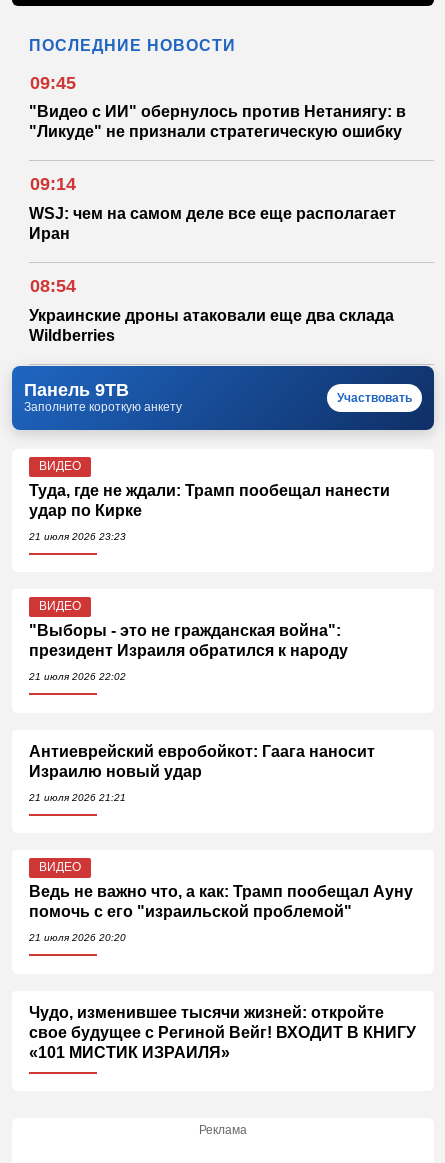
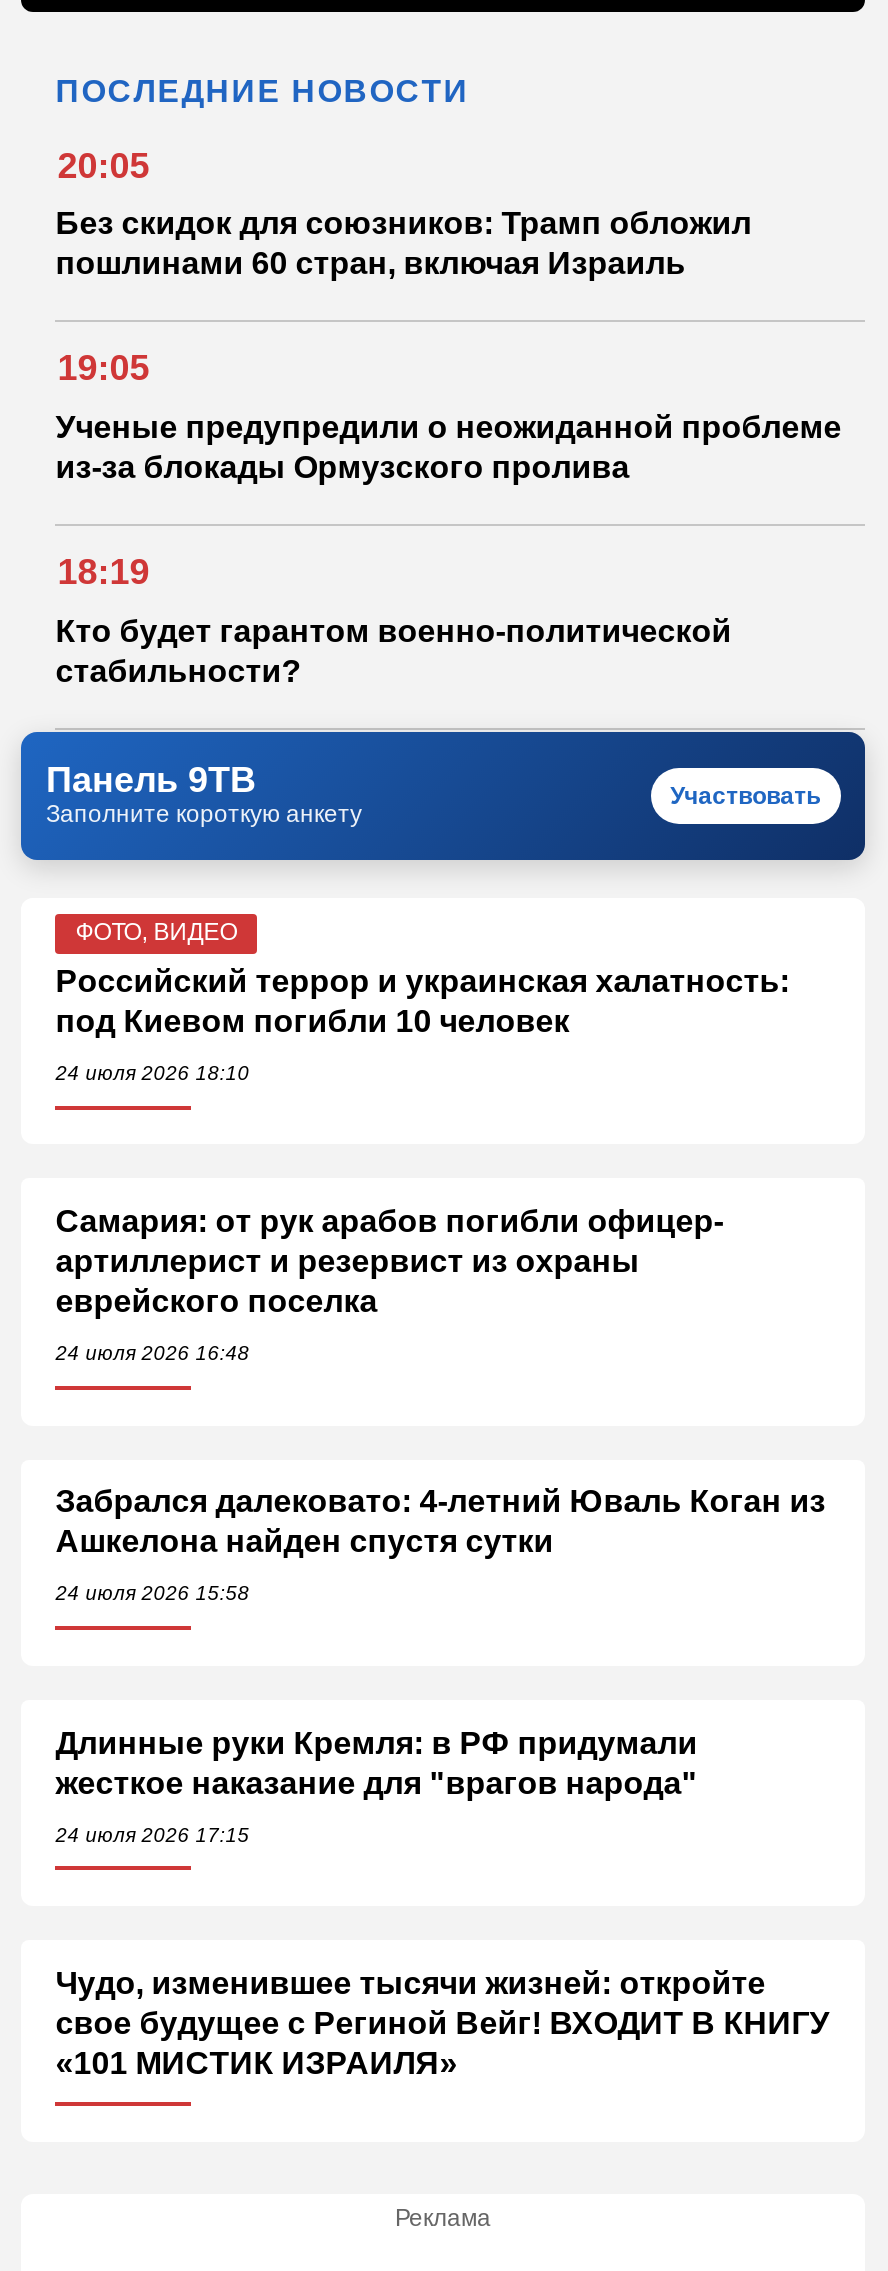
- 09:45
+ 20:05

- "Видео с ИИ" обернулось против Нетаниягу: в
- "Ликуде" не признали стратегическую ошибку
+ Без скидок для союзников: Трамп обложил
+ пошлинами 60 стран, включая Израиль

- 09:14
+ 19:05

- WSJ: чем на самом деле все еще располагает
- Иран
+ Ученые предупредили о неожиданной проблеме
+ из-за блокады Ормузского пролива

- 08:54
+ 18:19

- Украинские дроны атаковали еще два склада
- Wildberries
+ Кто будет гарантом военно-политической
+ стабильности?

- ВИДЕО
- Туда, где не ждали: Трамп пообещал нанести
- удар по Кирке
- 21 июля 2026 23:23
+ ФОТО, ВИДЕО
+ Российский террор и украинская халатность:
+ под Киевом погибли 10 человек
+ 24 июля 2026 18:10

- ВИДЕО
- "Выборы - это не гражданская война":
- президент Израиля обратился к народу
- 21 июля 2026 22:02
+ Самария: от рук арабов погибли офицер-
+ артиллерист и резервист из охраны
+ еврейского поселка
+ 24 июля 2026 16:48

- Антиеврейский евробойкот: Гаага наносит
- Израилю новый удар
- 21 июля 2026 21:21
+ Забрался далековато: 4-летний Юваль Коган из
+ Ашкелона найден спустя сутки
+ 24 июля 2026 15:58

- ВИДЕО
- Ведь не важно что, а как: Трамп пообещал Ауну
- помочь с его "израильской проблемой"
- 21 июля 2026 20:20
+ Длинные руки Кремля: в РФ придумали
+ жесткое наказание для "врагов народа"
+ 24 июля 2026 17:15
